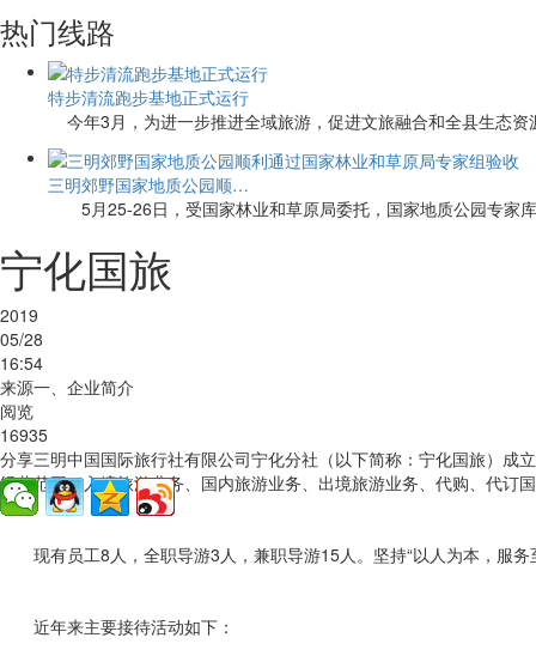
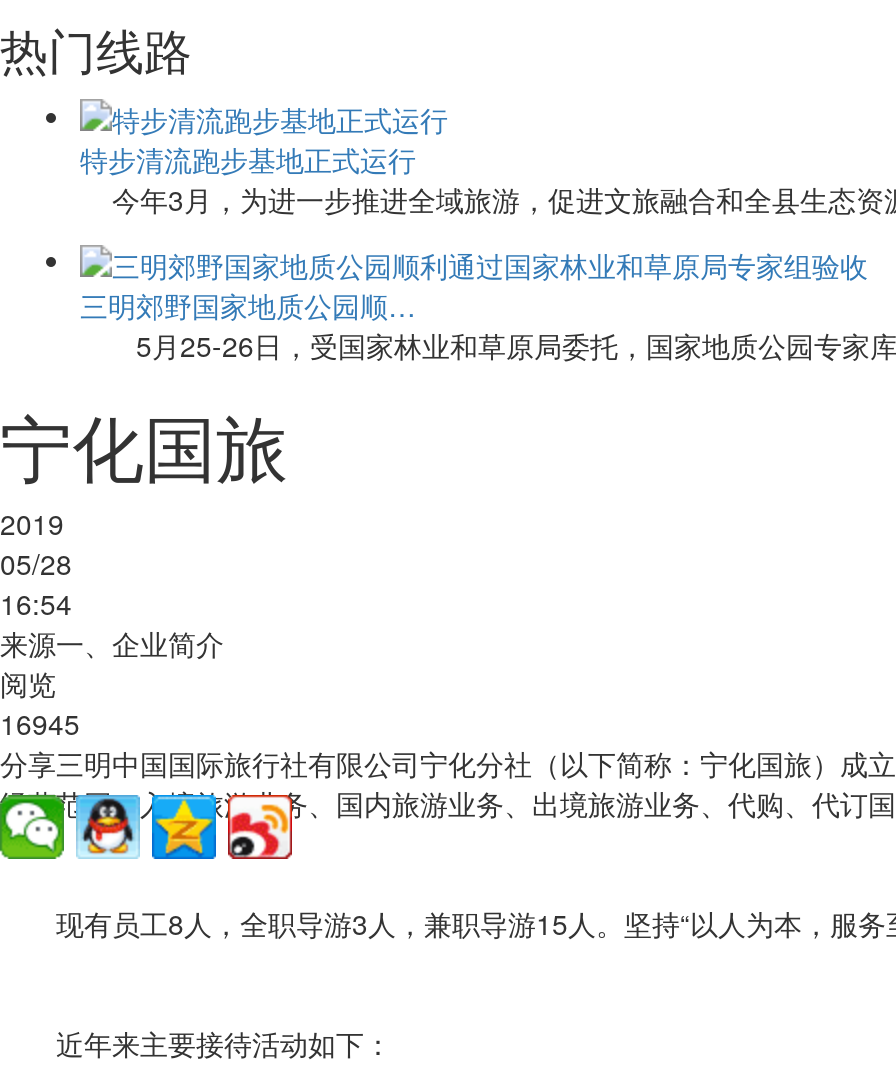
- 16935
+ 16945
